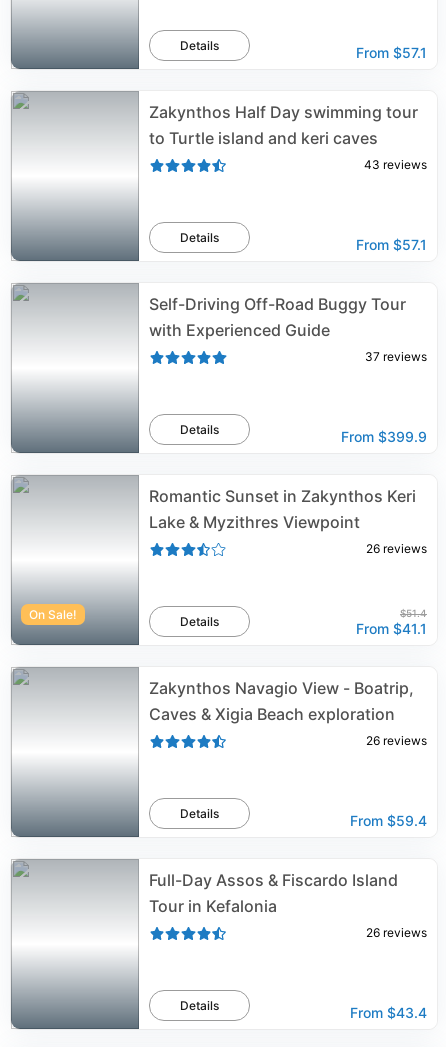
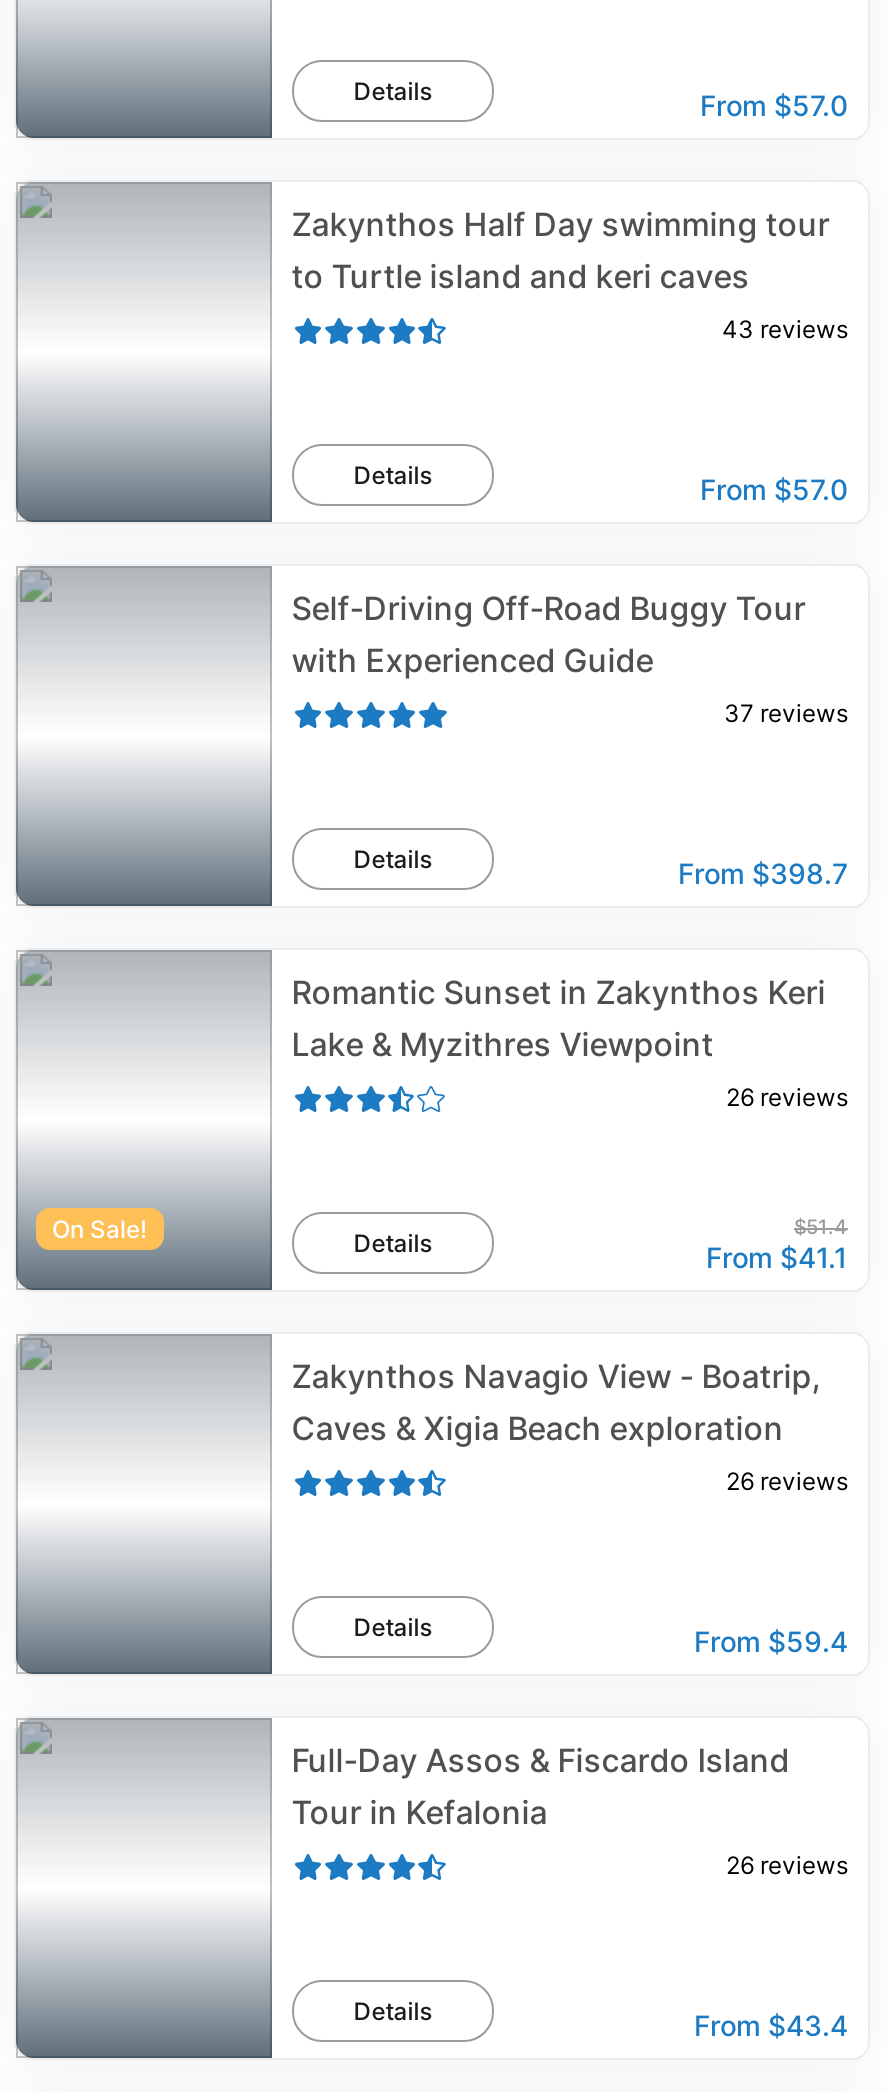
- From $57.1
+ From $57.0

- From $57.1
+ From $57.0

- From $399.9
+ From $398.7
